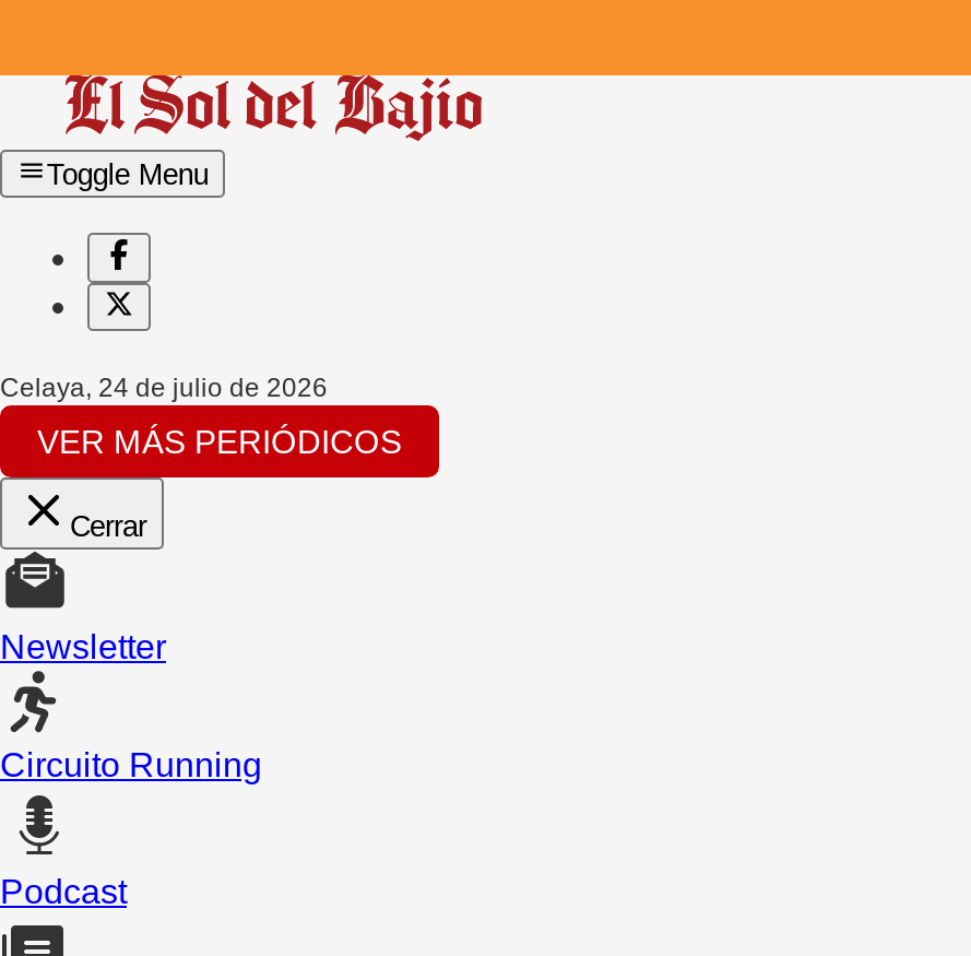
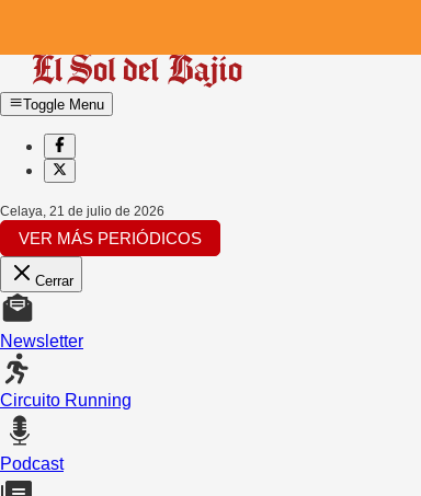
- Celaya, 24 de julio de 2026
+ Celaya, 21 de julio de 2026
